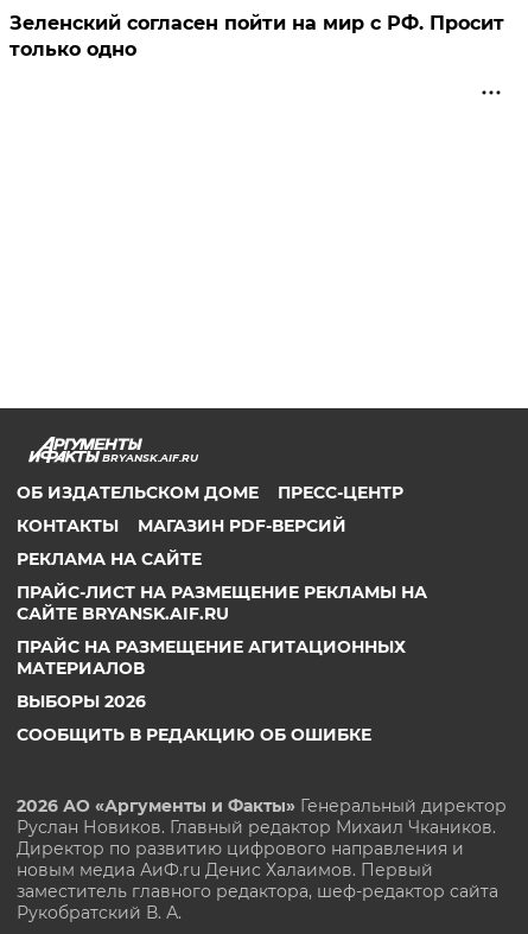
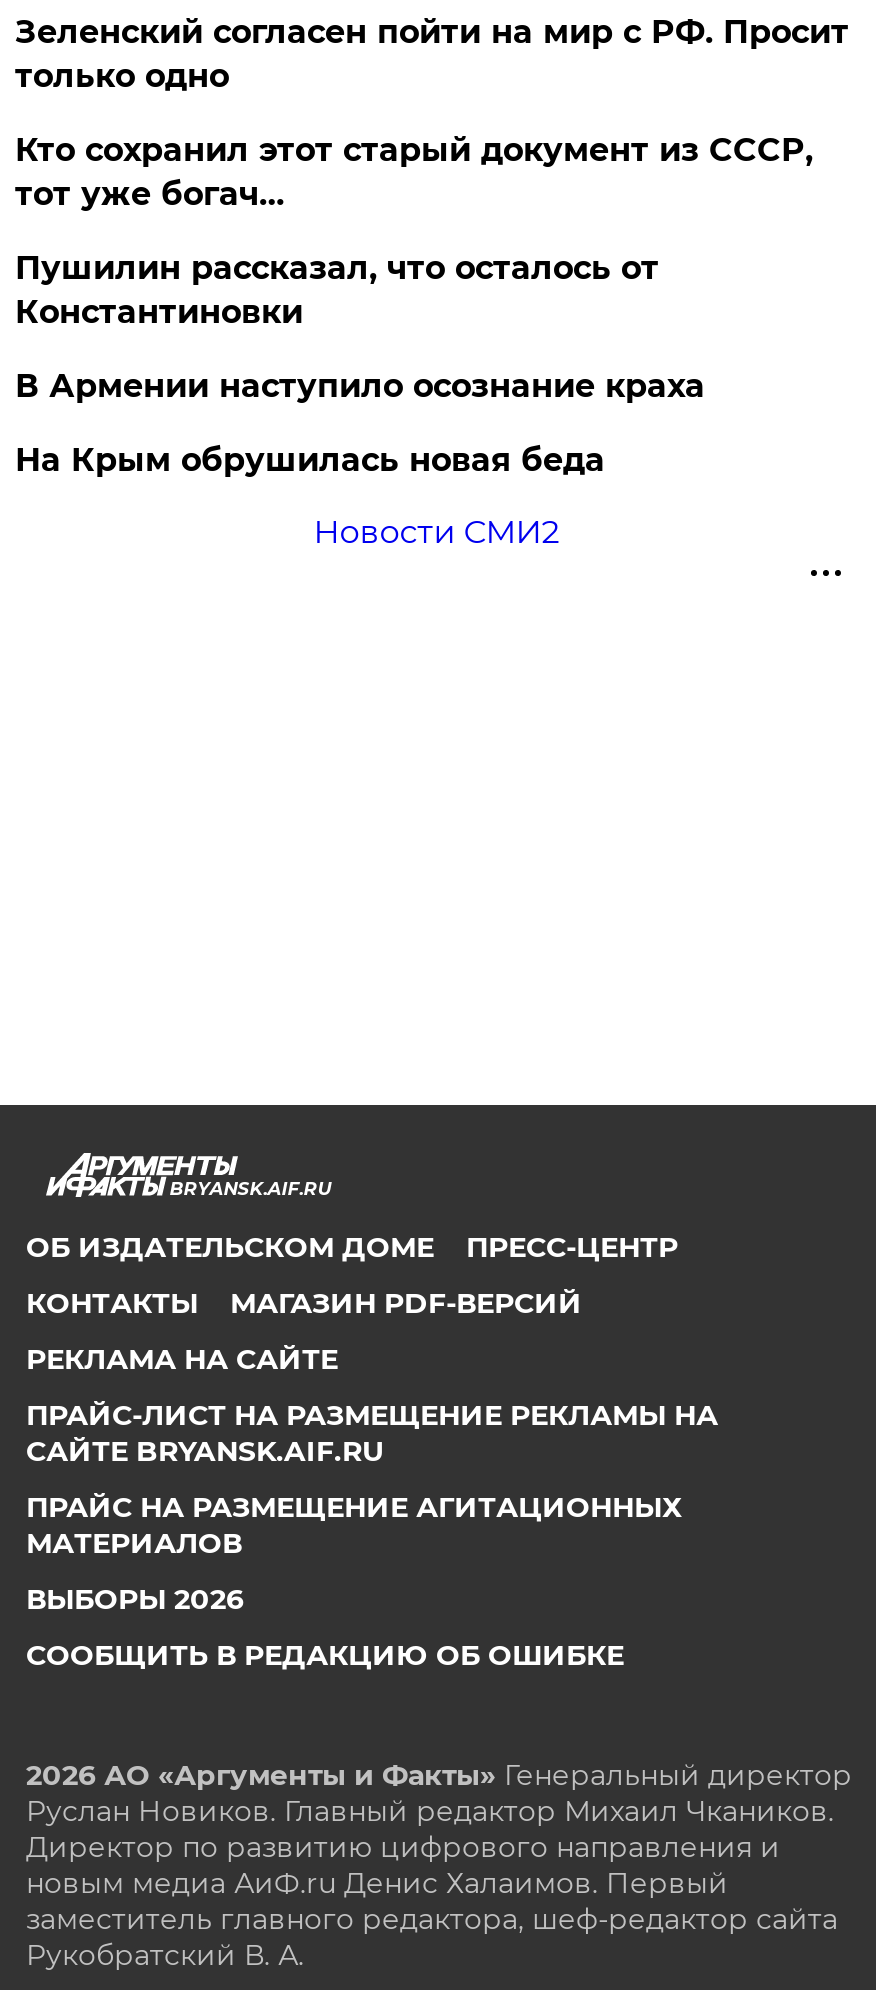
+ Кто сохранил этот старый документ из СССР,
+ тот уже богач…
+ Пушилин рассказал, что осталось от
+ Константиновки
+ В Армении наступило осознание краха
+ На Крым обрушилась новая беда
+ Новости СМИ2
